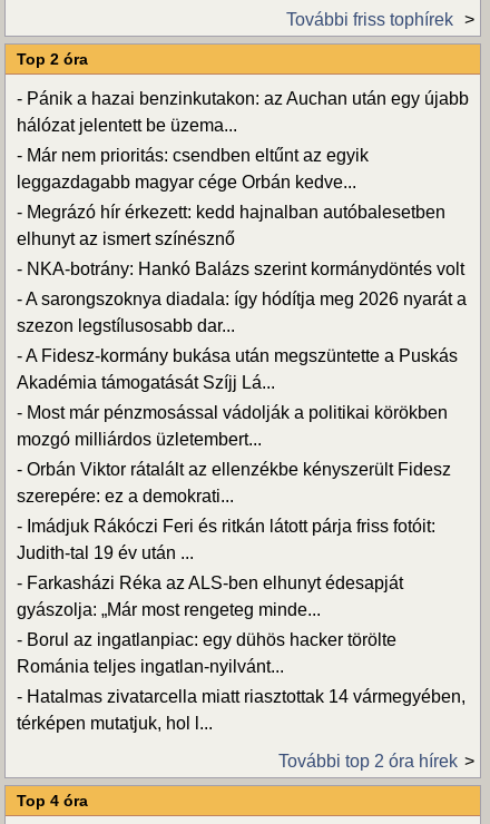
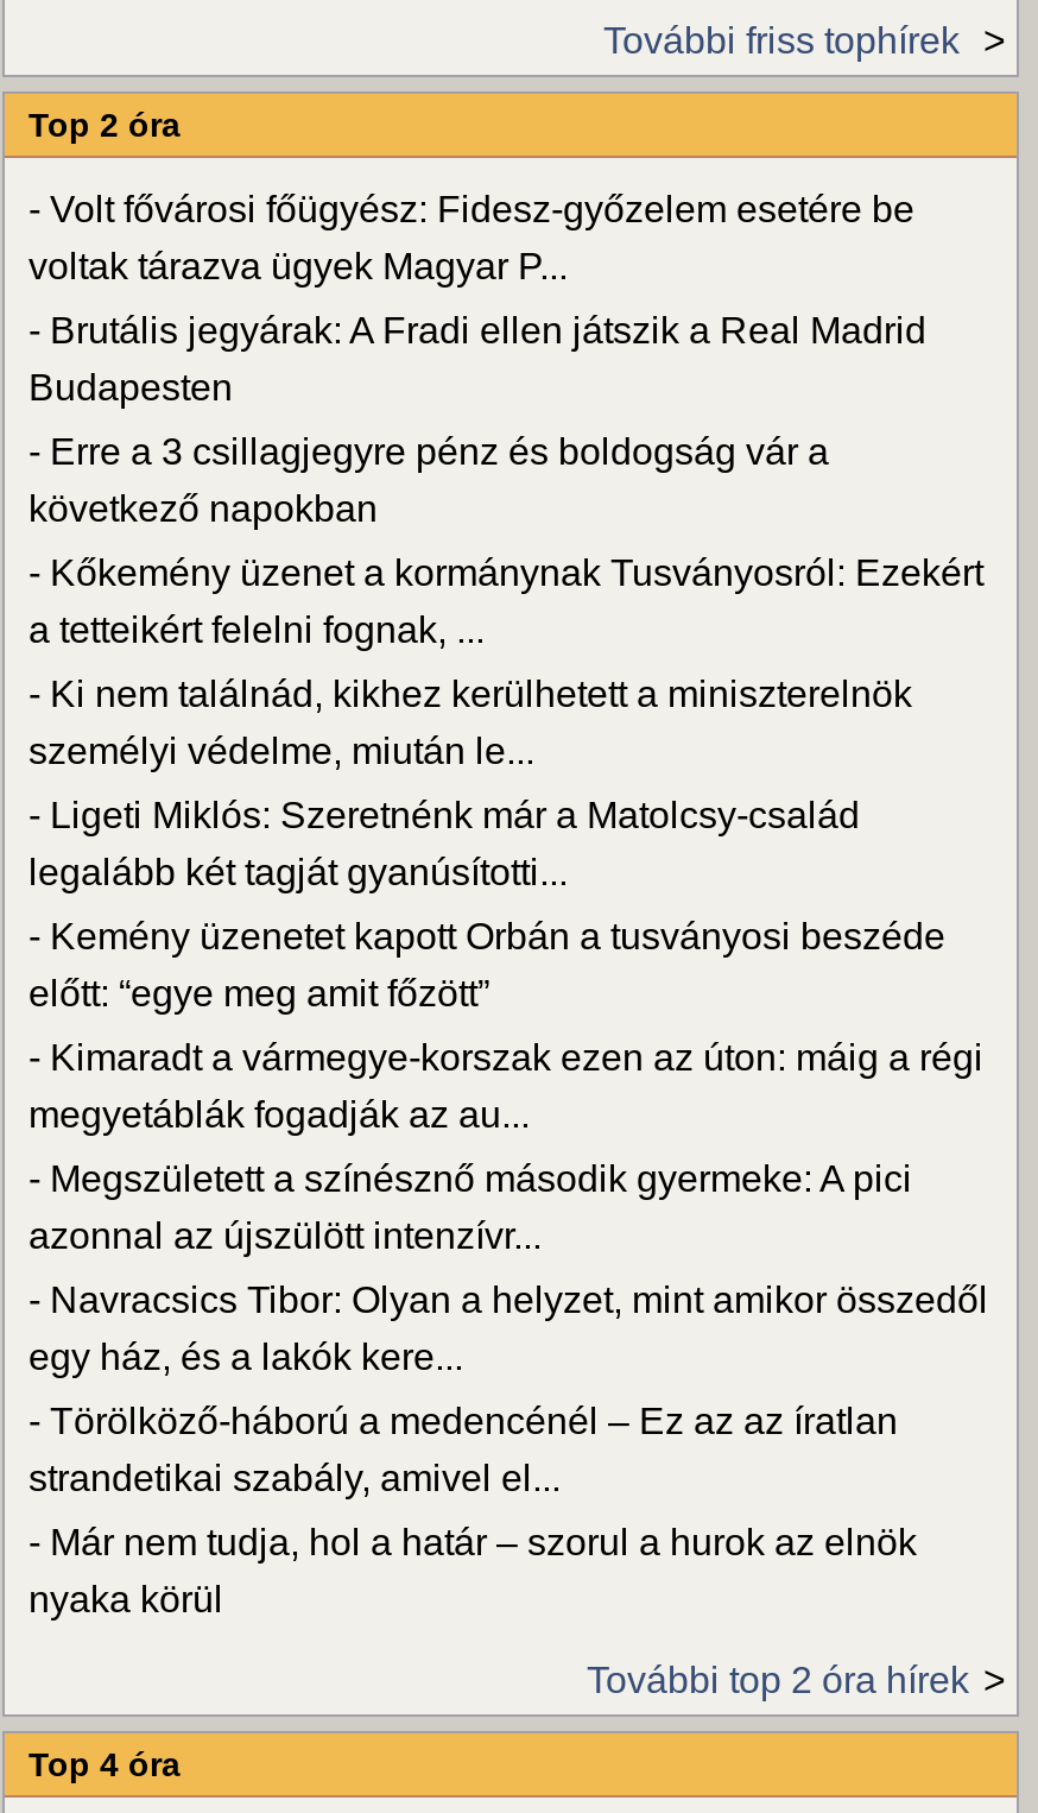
- - Pánik a hazai benzinkutakon: az Auchan után egy újabb
- hálózat jelentett be üzema...
+ - Volt fővárosi főügyész: Fidesz-győzelem esetére be
+ voltak tárazva ügyek Magyar P...

- - Már nem prioritás: csendben eltűnt az egyik
- leggazdagabb magyar cége Orbán kedve...
+ - Brutális jegyárak: A Fradi ellen játszik a Real Madrid
+ Budapesten

- - Megrázó hír érkezett: kedd hajnalban autóbalesetben
- elhunyt az ismert színésznő
+ - Erre a 3 csillagjegyre pénz és boldogság vár a
+ következő napokban

- - NKA-botrány: Hankó Balázs szerint kormánydöntés volt
+ - Kőkemény üzenet a kormánynak Tusványosról: Ezekért
+ a tetteikért felelni fognak, ...

- - A sarongszoknya diadala: így hódítja meg 2026 nyarát a
- szezon legstílusosabb dar...
+ - Ki nem találnád, kikhez kerülhetett a miniszterelnök
+ személyi védelme, miután le...

- - A Fidesz-kormány bukása után megszüntette a Puskás
- Akadémia támogatását Szíjj Lá...
+ - Ligeti Miklós: Szeretnénk már a Matolcsy-család
+ legalább két tagját gyanúsítotti...

- - Most már pénzmosással vádolják a politikai körökben
- mozgó milliárdos üzletembert...
+ - Kemény üzenetet kapott Orbán a tusványosi beszéde
+ előtt: “egye meg amit főzött”

- - Orbán Viktor rátalált az ellenzékbe kényszerült Fidesz
- szerepére: ez a demokrati...
+ - Kimaradt a vármegye-korszak ezen az úton: máig a régi
+ megyetáblák fogadják az au...

- - Imádjuk Rákóczi Feri és ritkán látott párja friss fotóit:
- Judith-tal 19 év után ...
+ - Megszületett a színésznő második gyermeke: A pici
+ azonnal az újszülött intenzívr...

- - Farkasházi Réka az ALS-ben elhunyt édesapját
- gyászolja: „Már most rengeteg minde...
+ - Navracsics Tibor: Olyan a helyzet, mint amikor összedől
+ egy ház, és a lakók kere...

- - Borul az ingatlanpiac: egy dühös hacker törölte
- Románia teljes ingatlan-nyilvánt...
+ - Törölköző-háború a medencénél – Ez az az íratlan
+ strandetikai szabály, amivel el...

- - Hatalmas zivatarcella miatt riasztottak 14 vármegyében,
- térképen mutatjuk, hol l...
+ - Már nem tudja, hol a határ – szorul a hurok az elnök
+ nyaka körül
